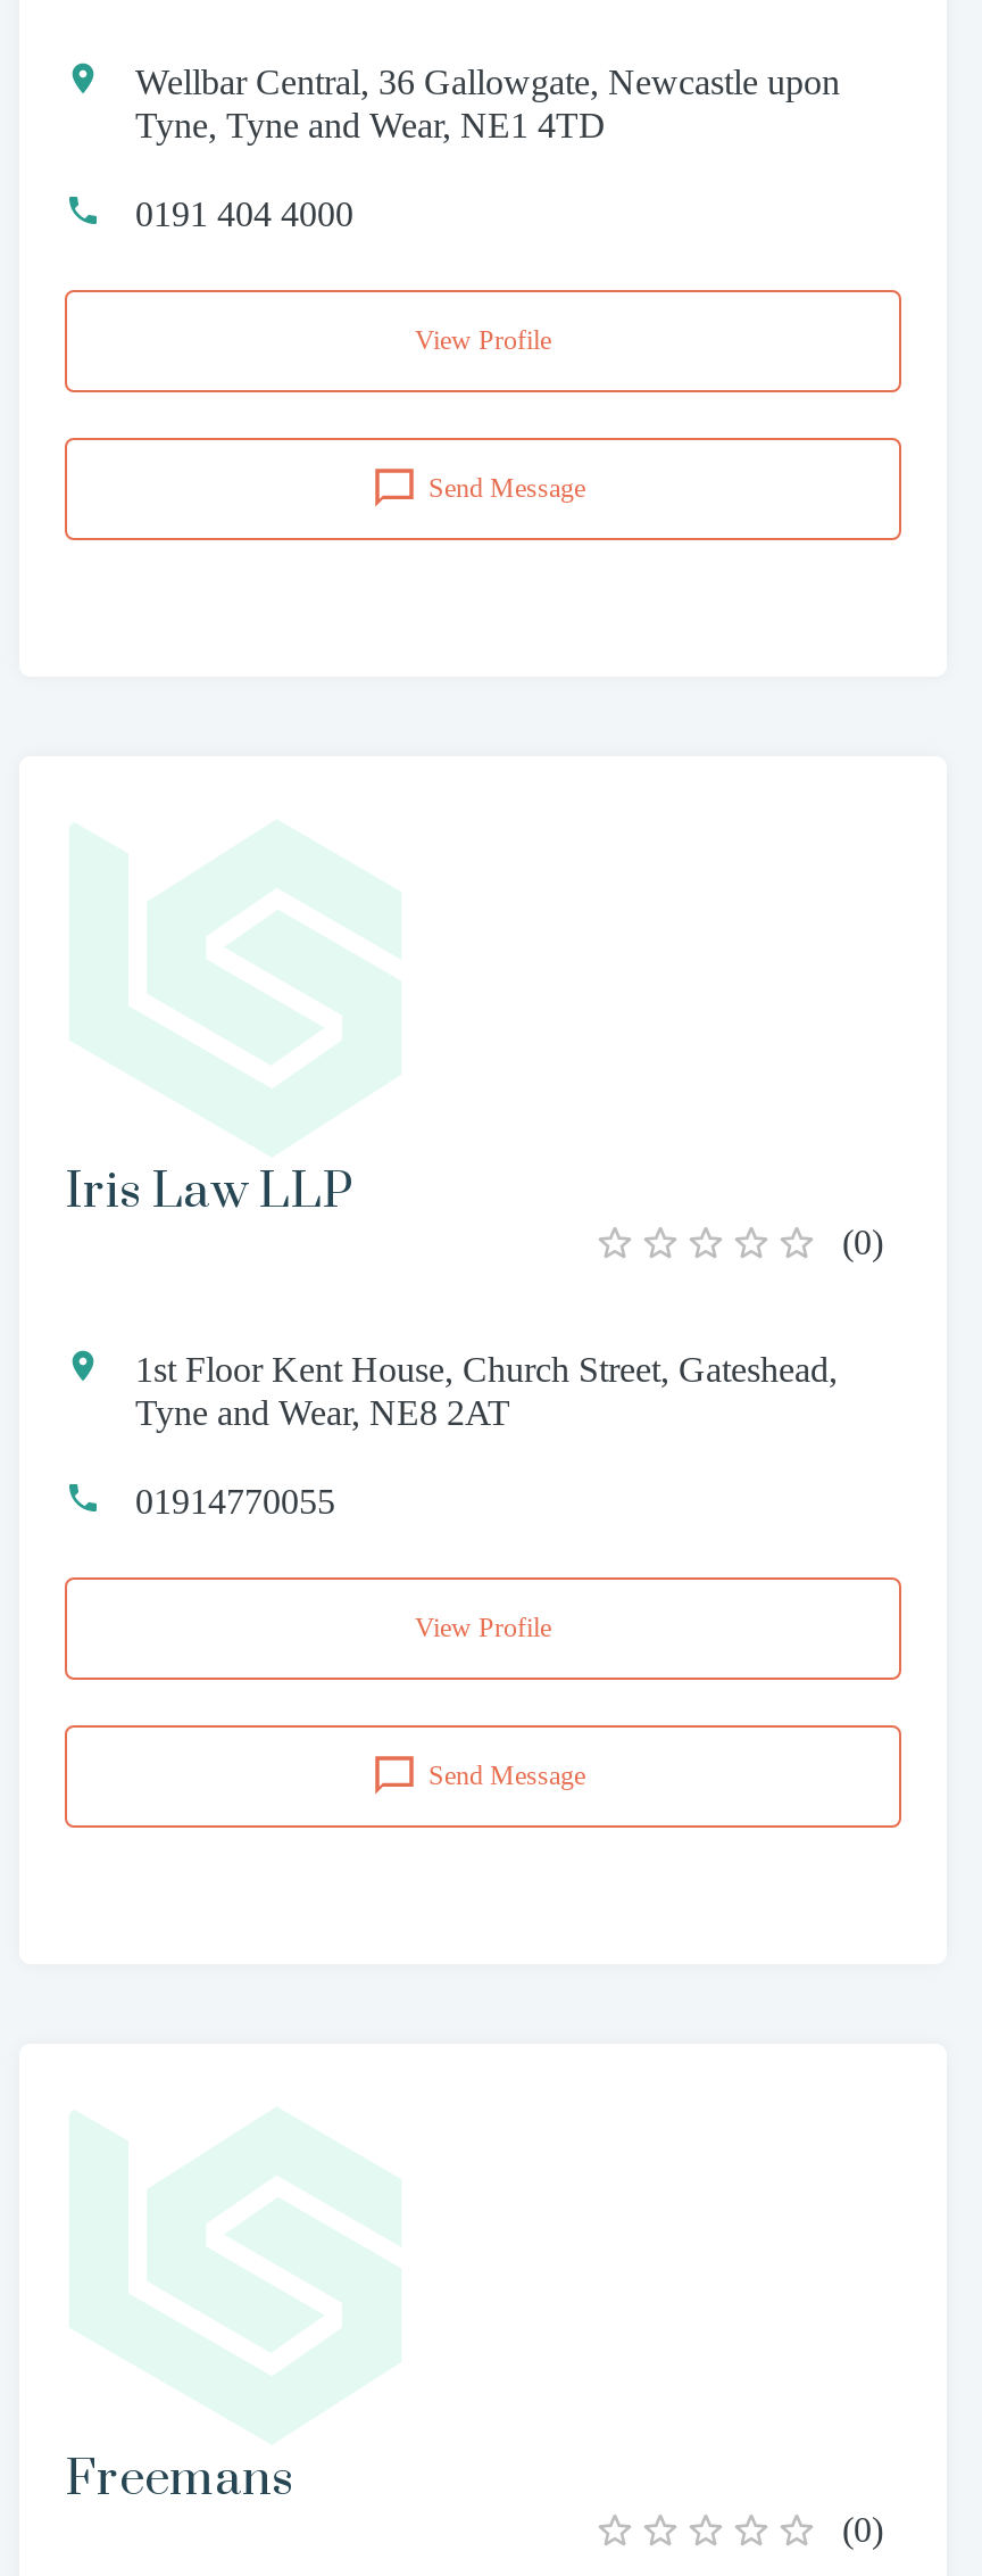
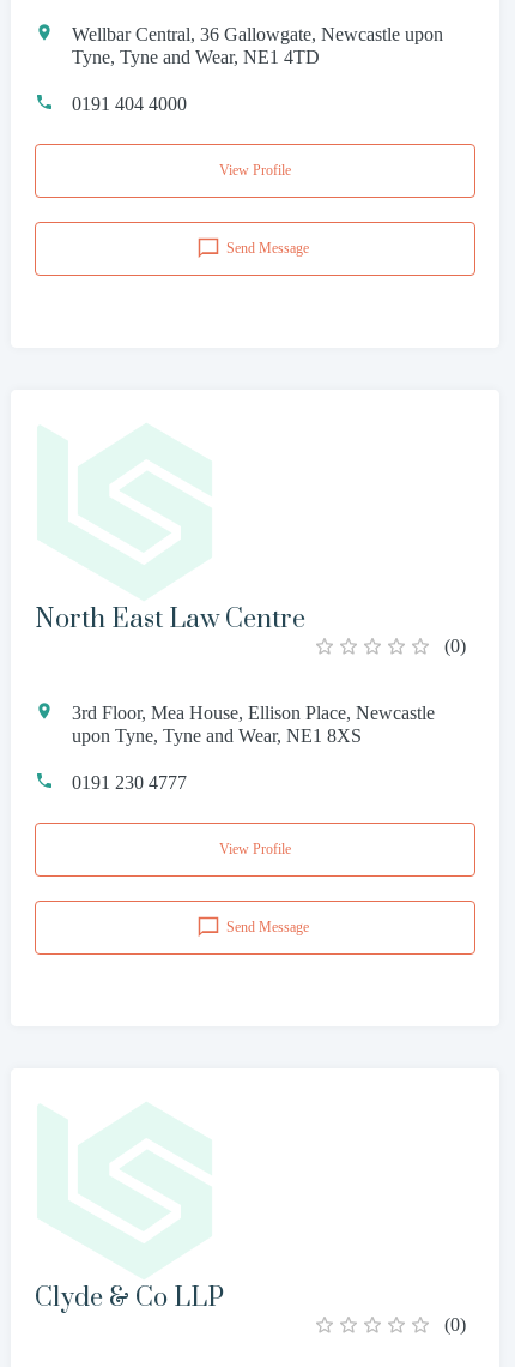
- Iris Law LLP
+ North East Law Centre

- 1st Floor Kent House, Church Street, Gateshead,
- Tyne and Wear, NE8 2AT
+ 3rd Floor, Mea House, Ellison Place, Newcastle
+ upon Tyne, Tyne and Wear, NE1 8XS

- 01914770055
+ 0191 230 4777

- Freemans
+ Clyde & Co LLP
